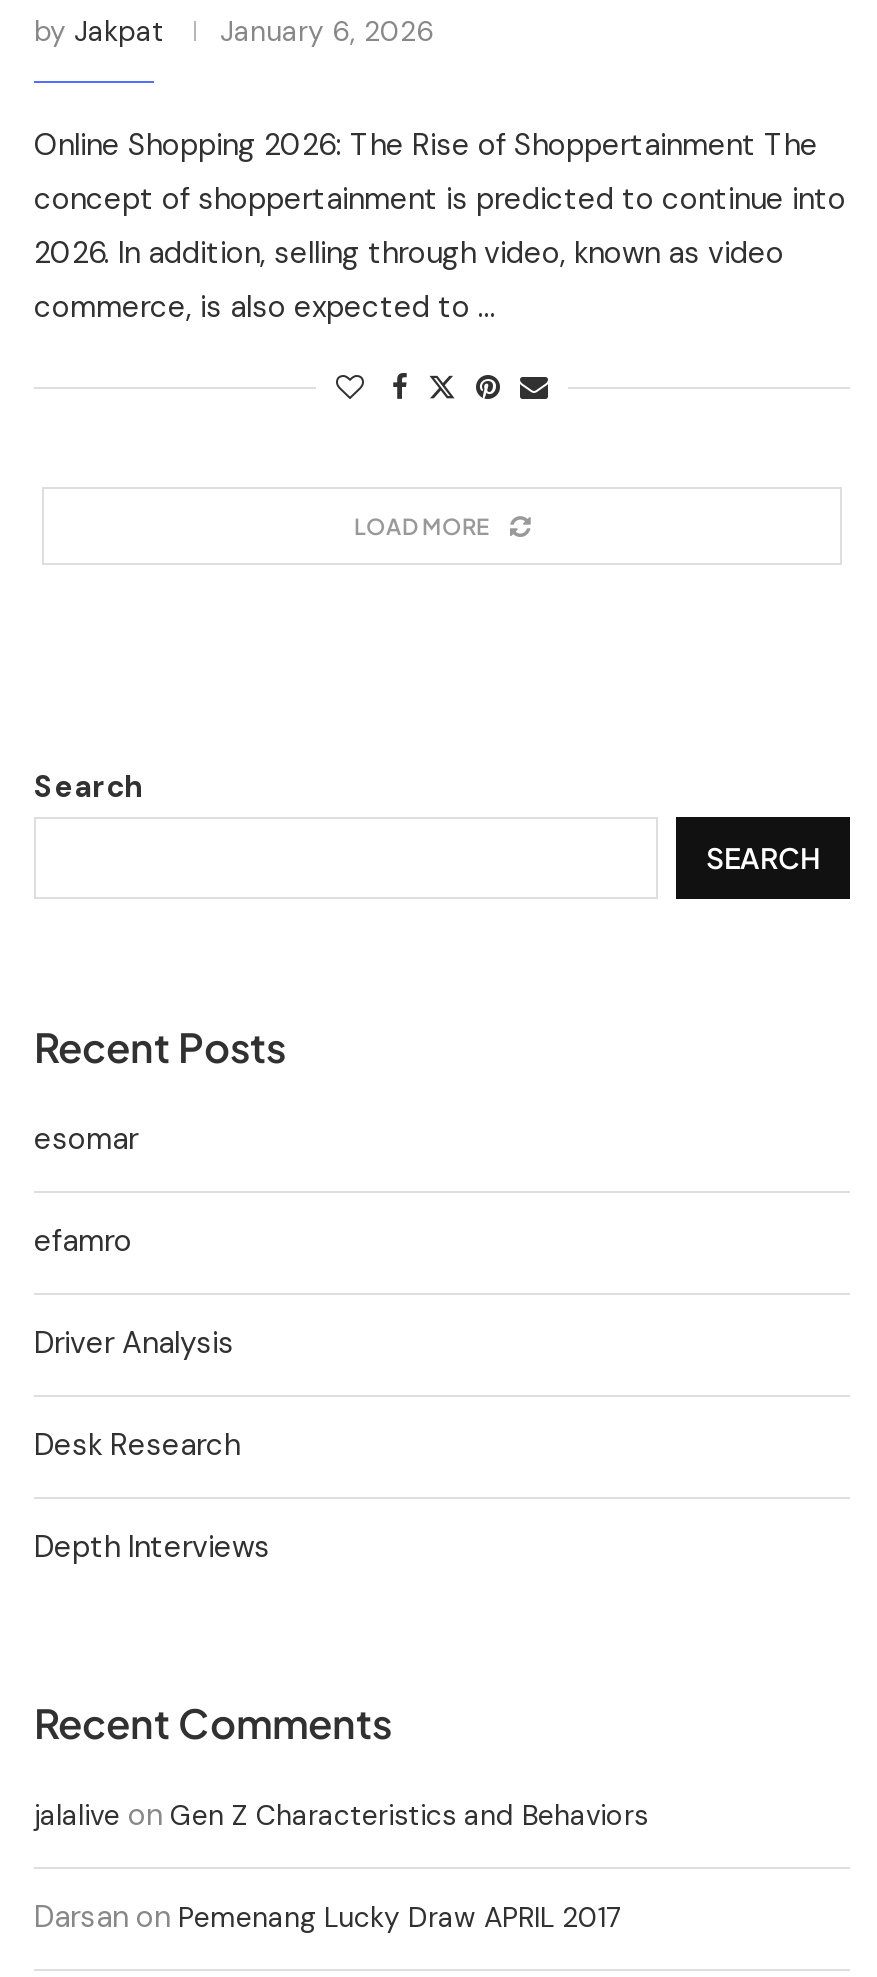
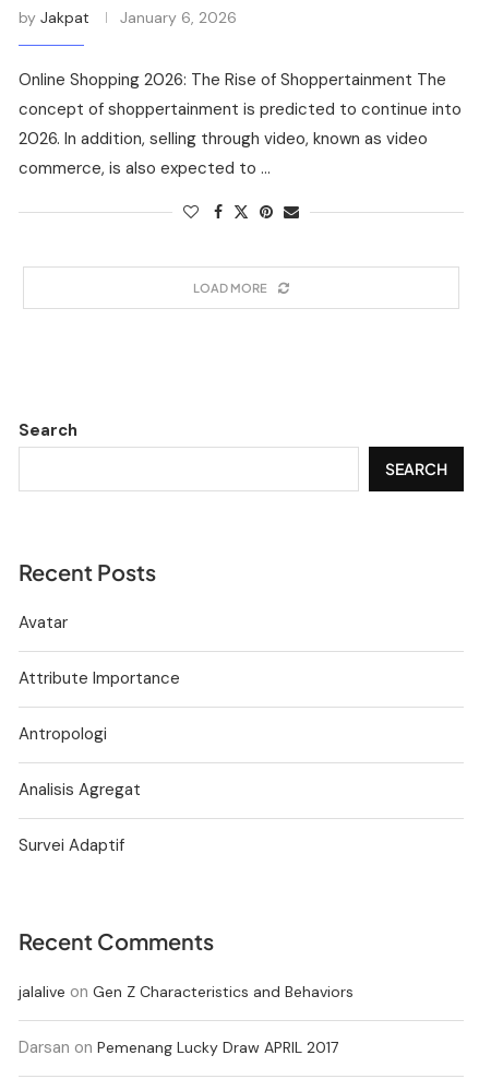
- esomar
+ Avatar

- efamro
+ Attribute Importance

- Driver Analysis
+ Antropologi

- Desk Research
+ Analisis Agregat

- Depth Interviews
+ Survei Adaptif
